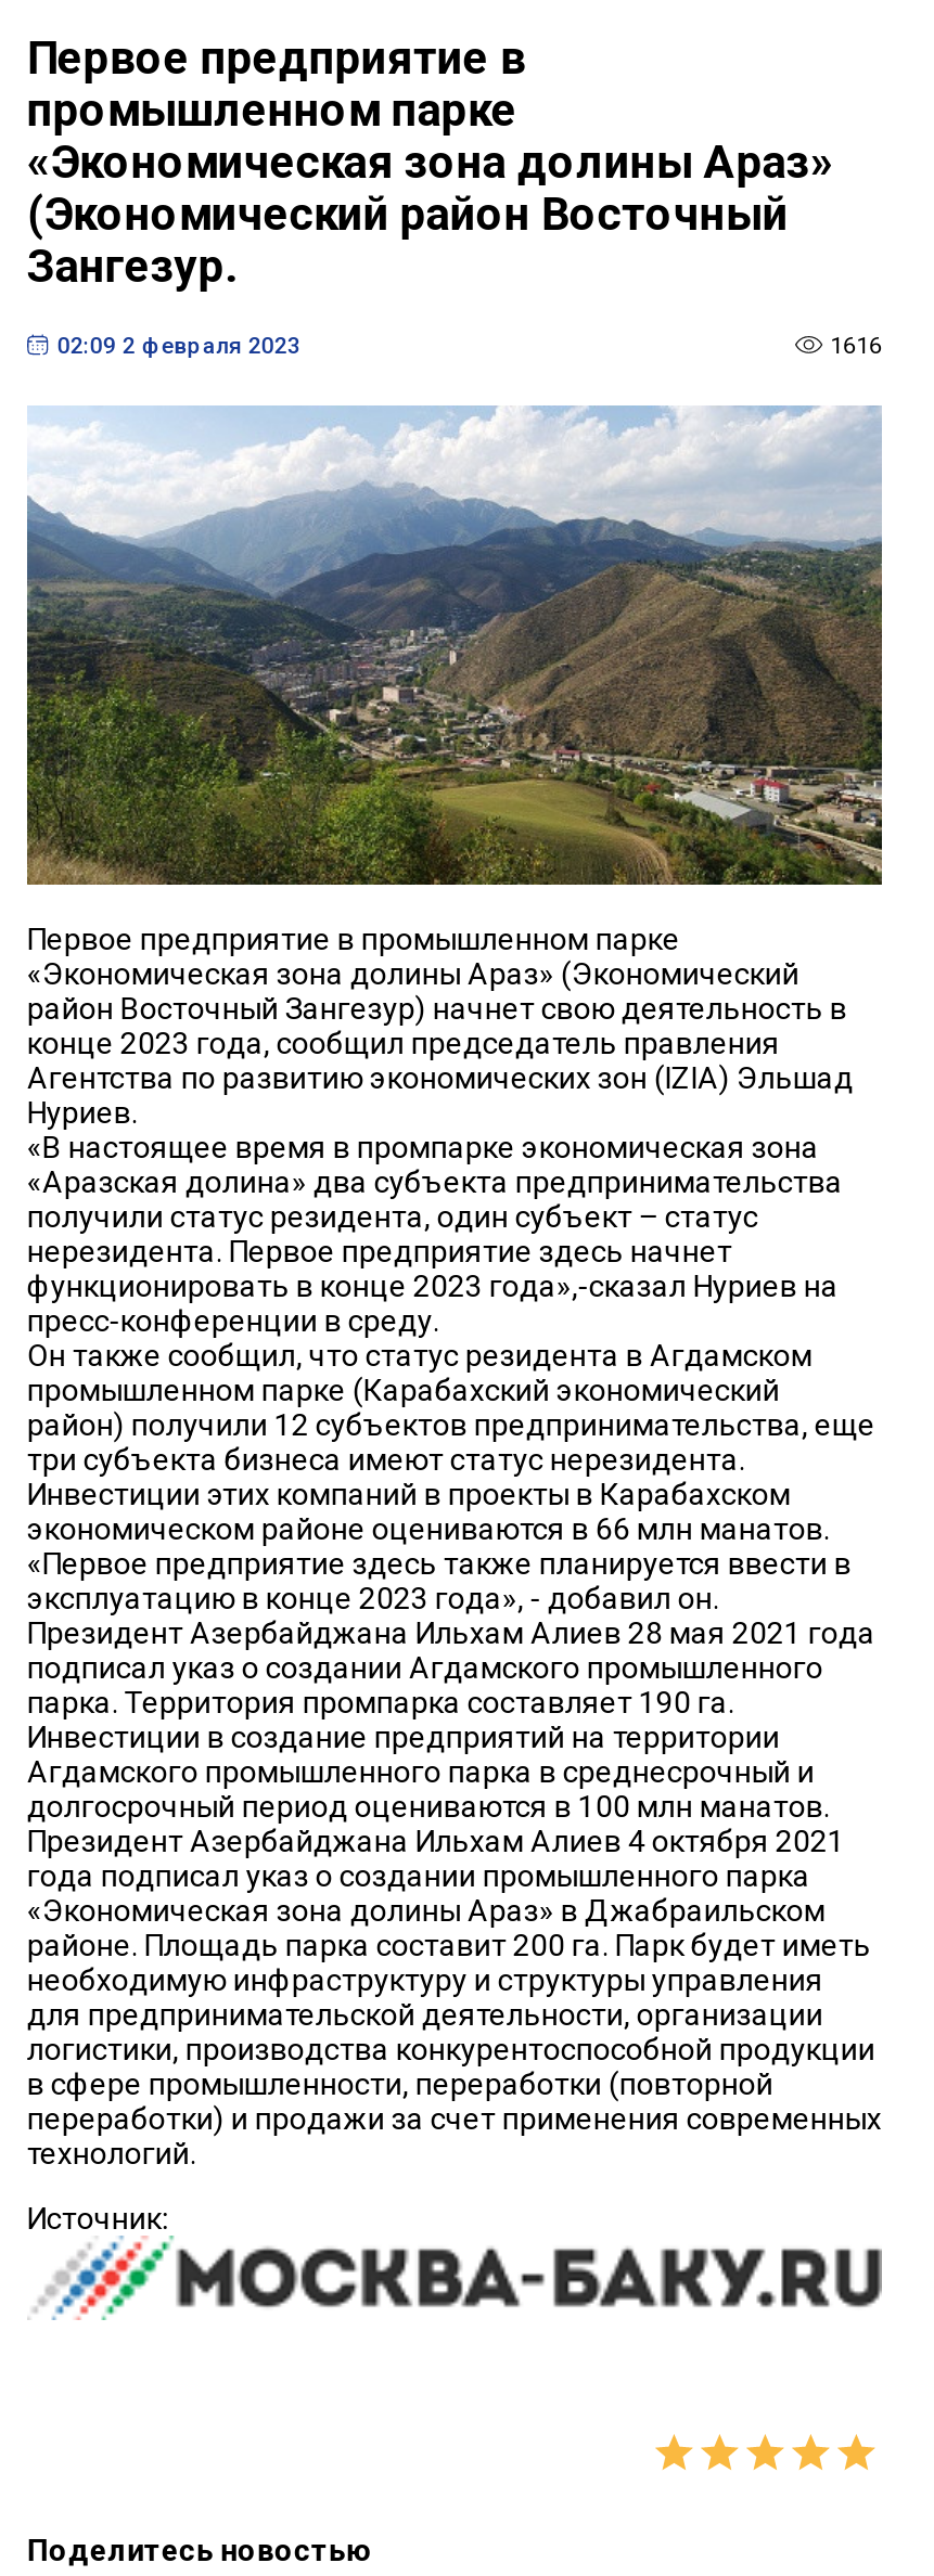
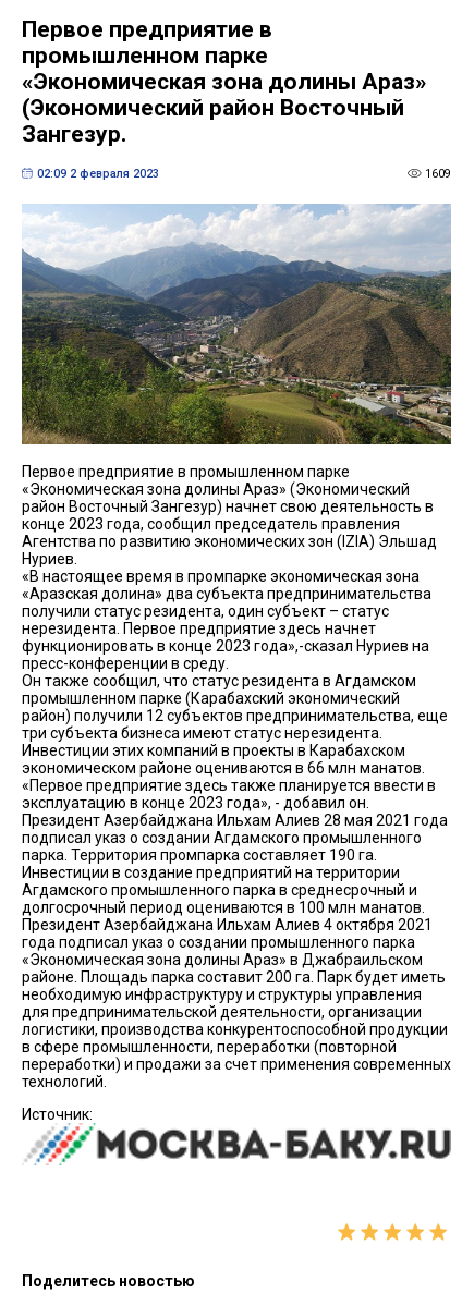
- 1616
+ 1609
